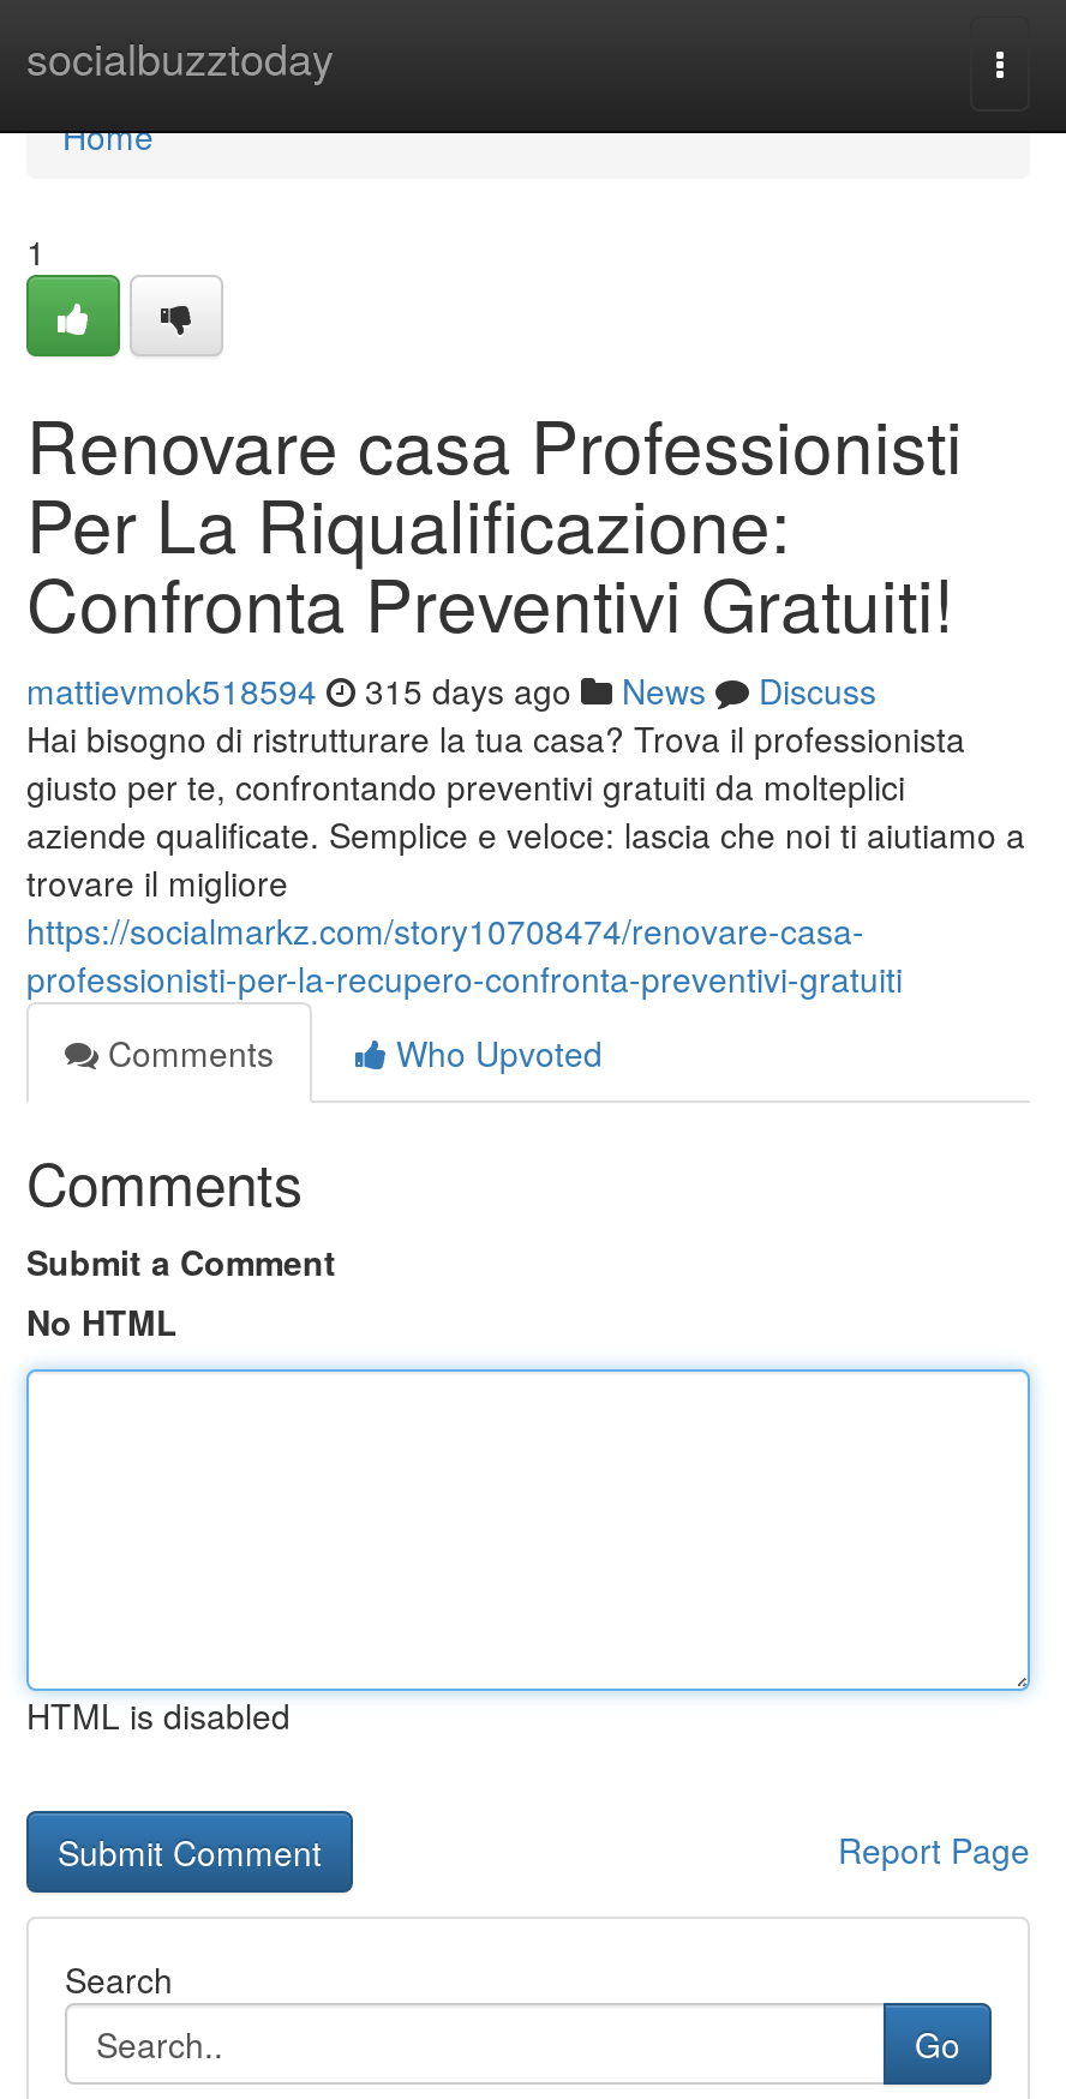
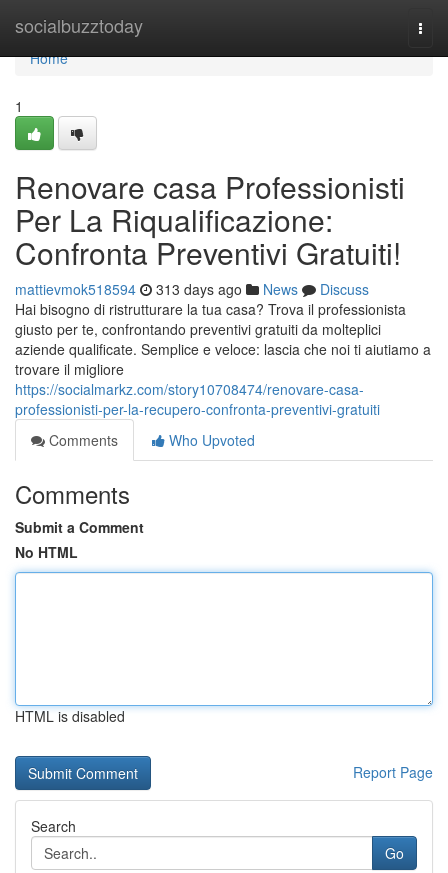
- mattievmok518594 315 days ago News Discuss
+ mattievmok518594 313 days ago News Discuss
